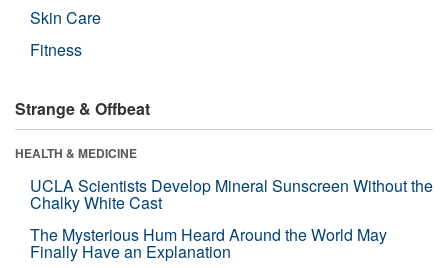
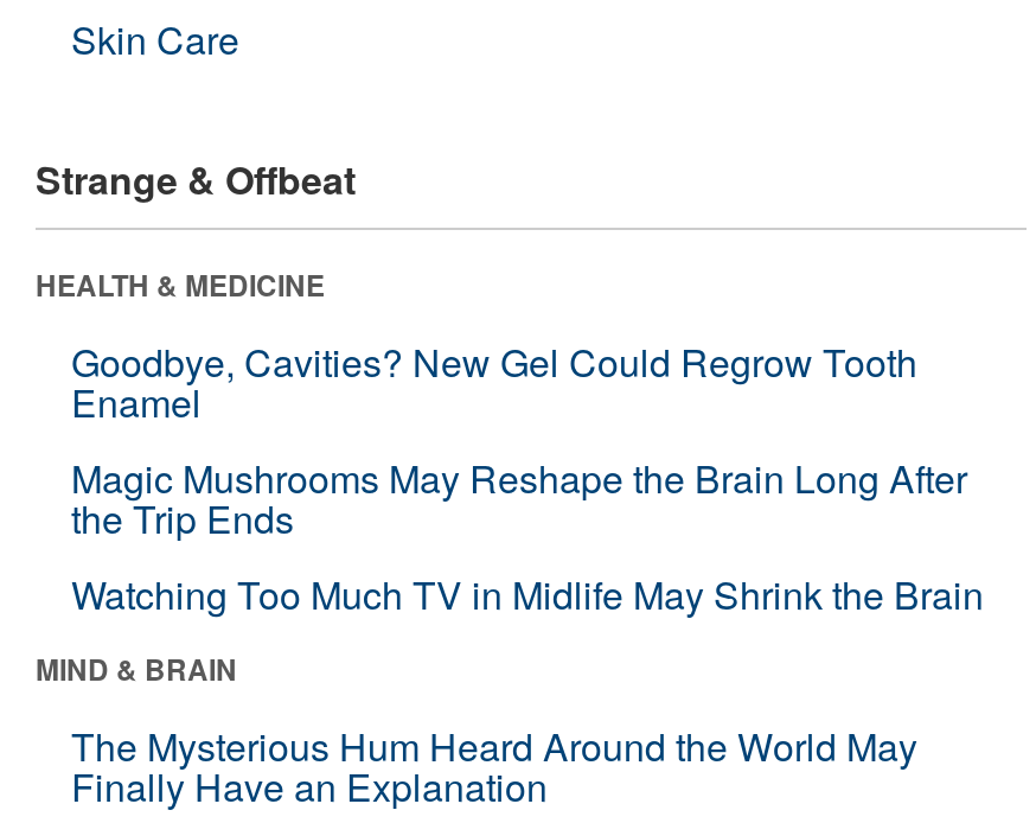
- Fitness

moved up: Strange & Offbeat | HEALTH & MEDICINE

- UCLA Scientists Develop Mineral Sunscreen Without the
- Chalky White Cast
+ Goodbye, Cavities? New Gel Could Regrow Tooth
+ Enamel
+ Magic Mushrooms May Reshape the Brain Long After
+ the Trip Ends
+ Watching Too Much TV in Midlife May Shrink the Brain
+ MIND & BRAIN
